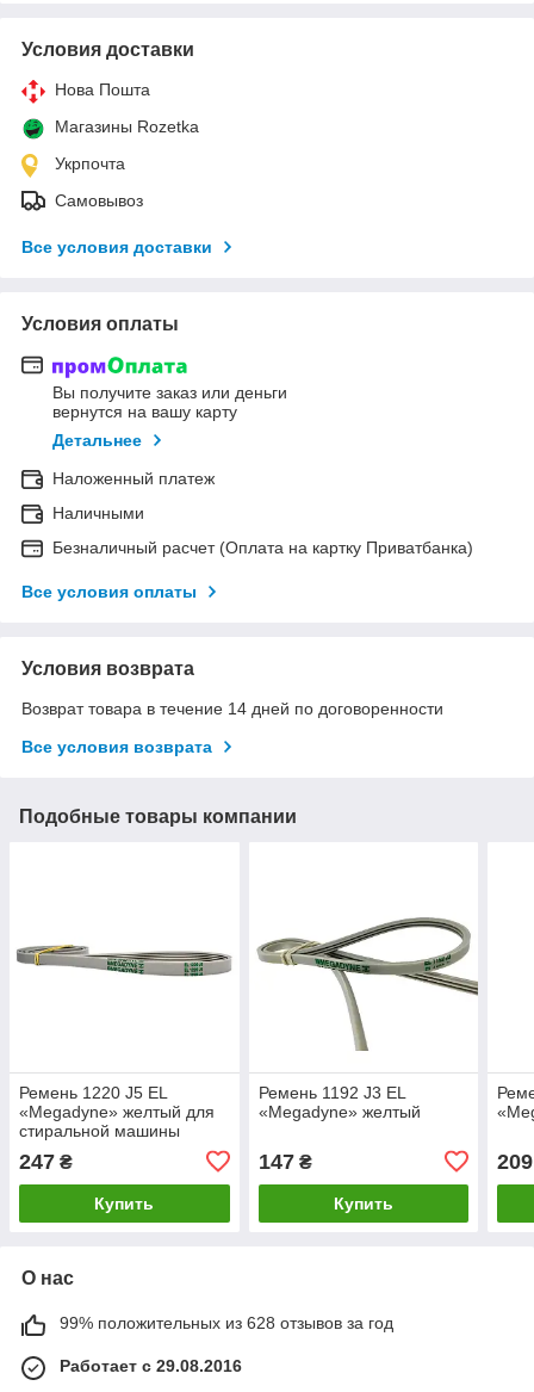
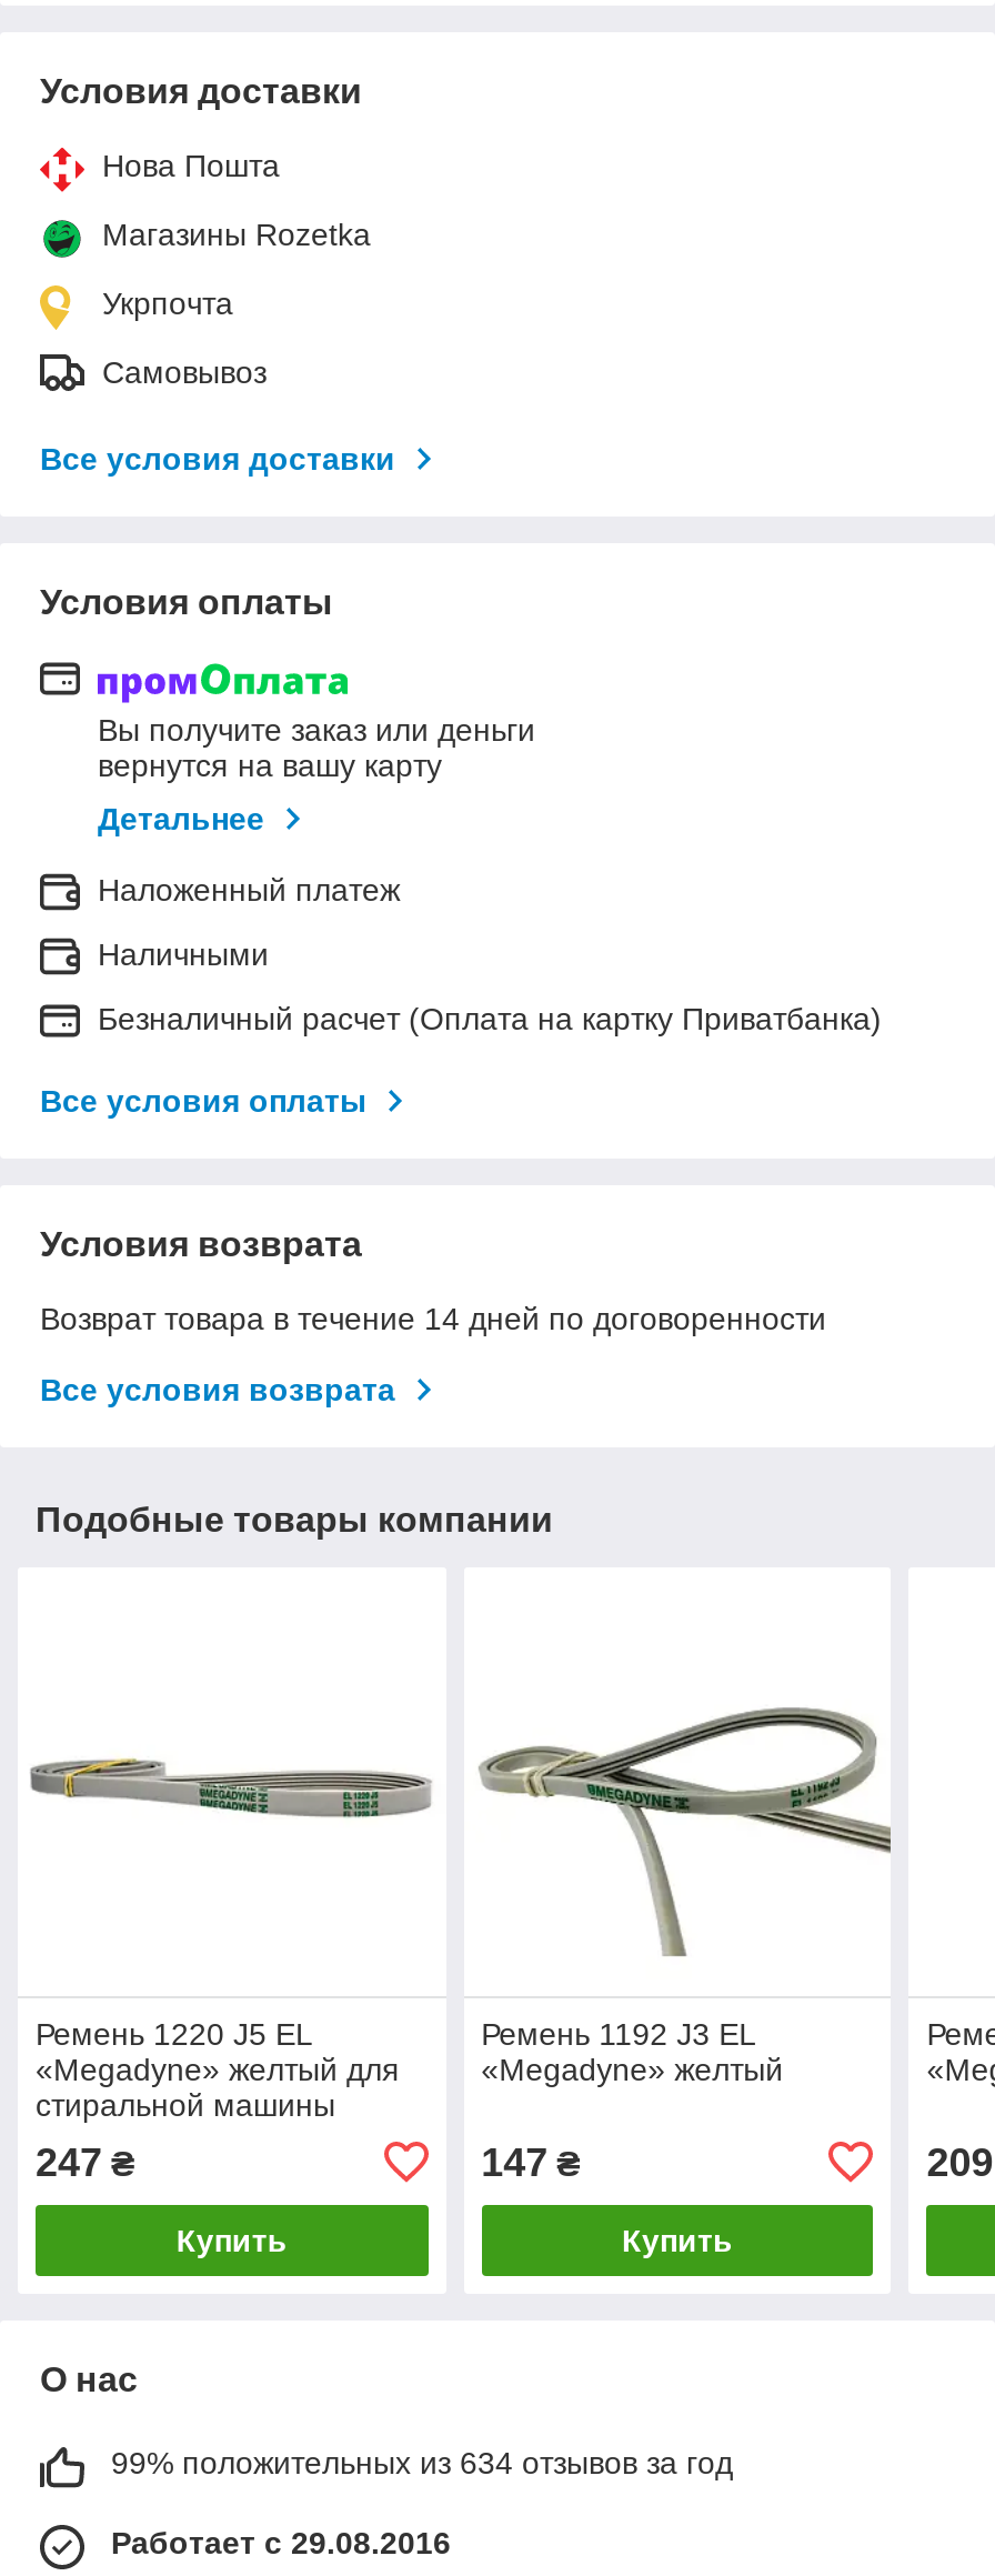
- 99% положительных из 628 отзывов за год
+ 99% положительных из 634 отзывов за год
